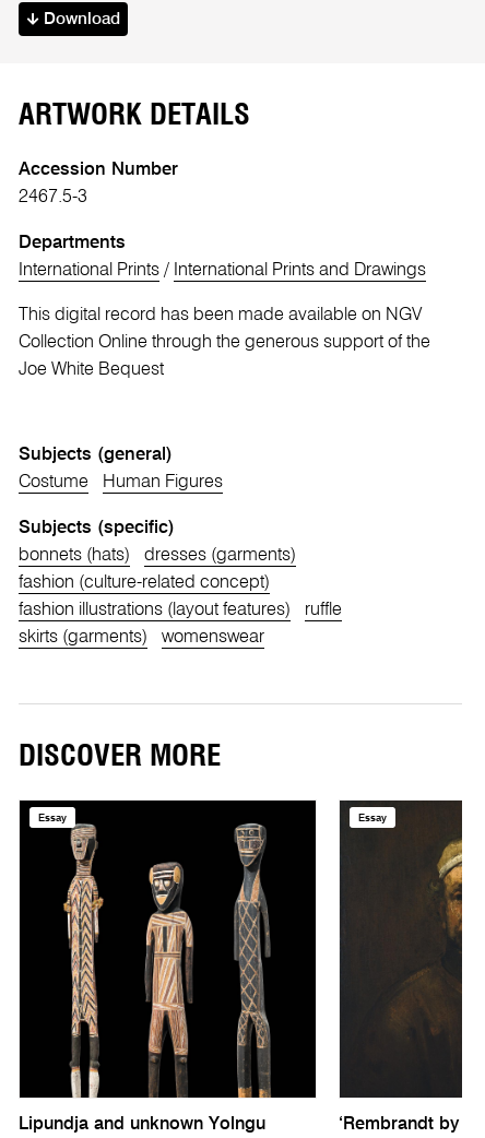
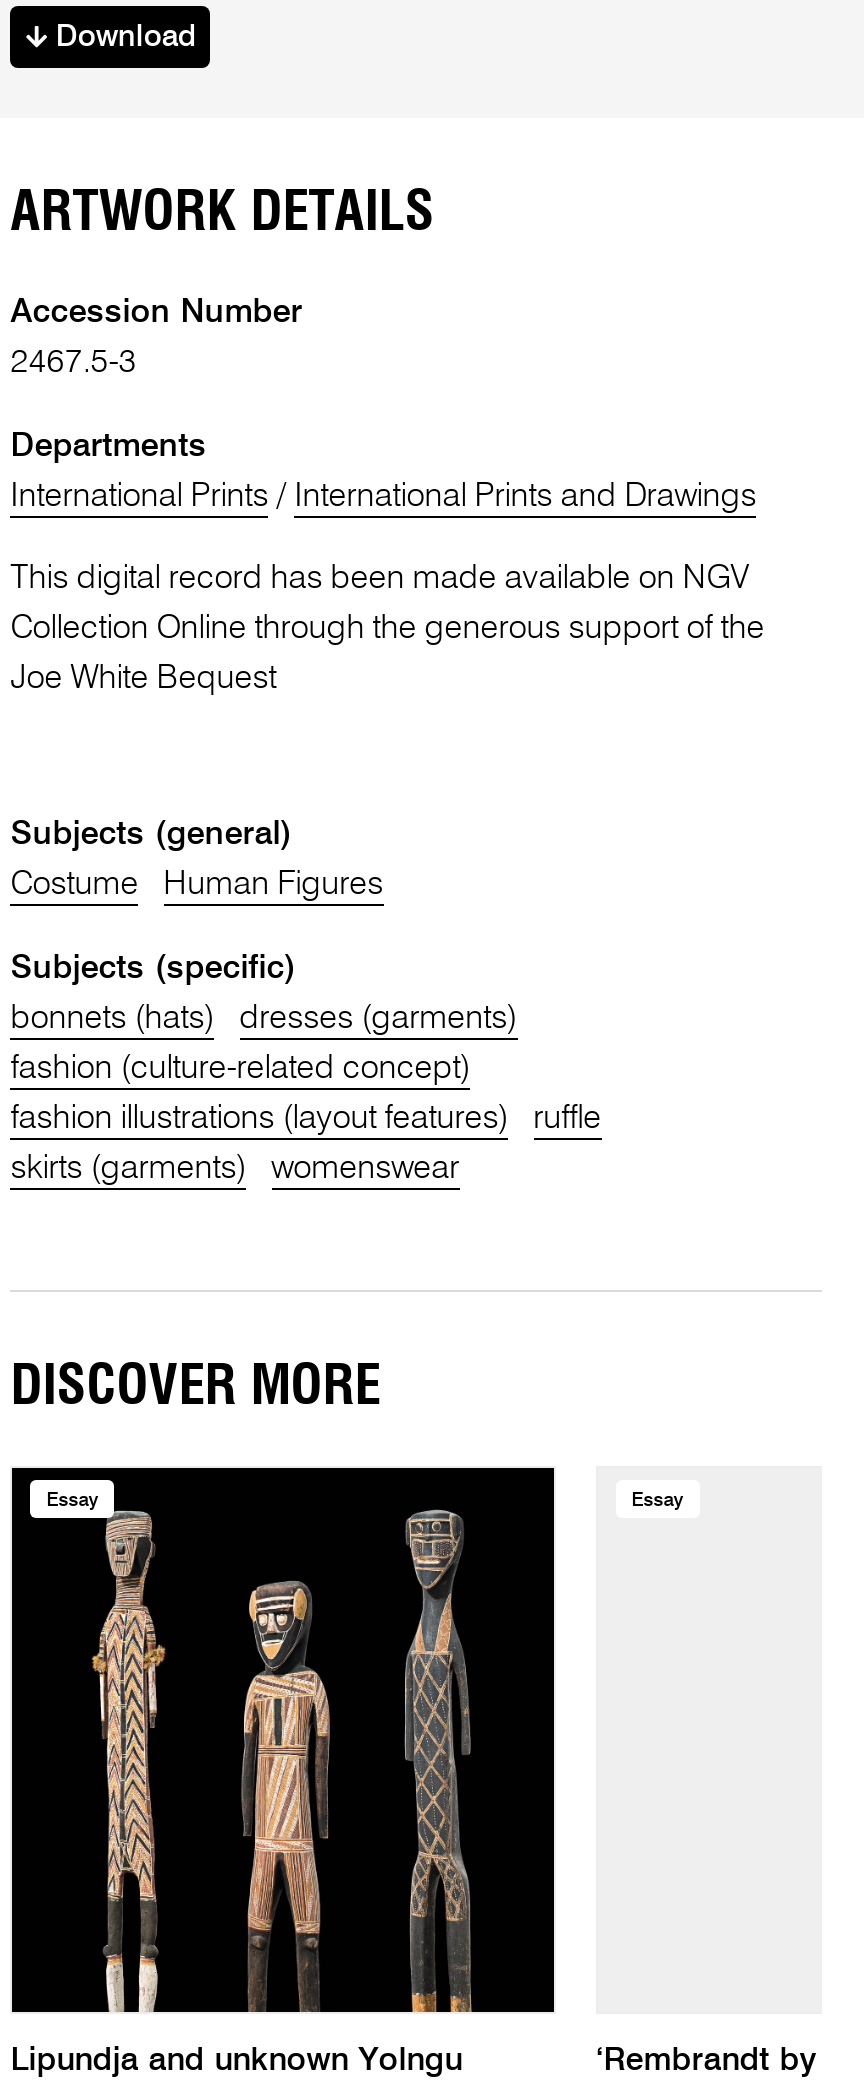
- [image]
